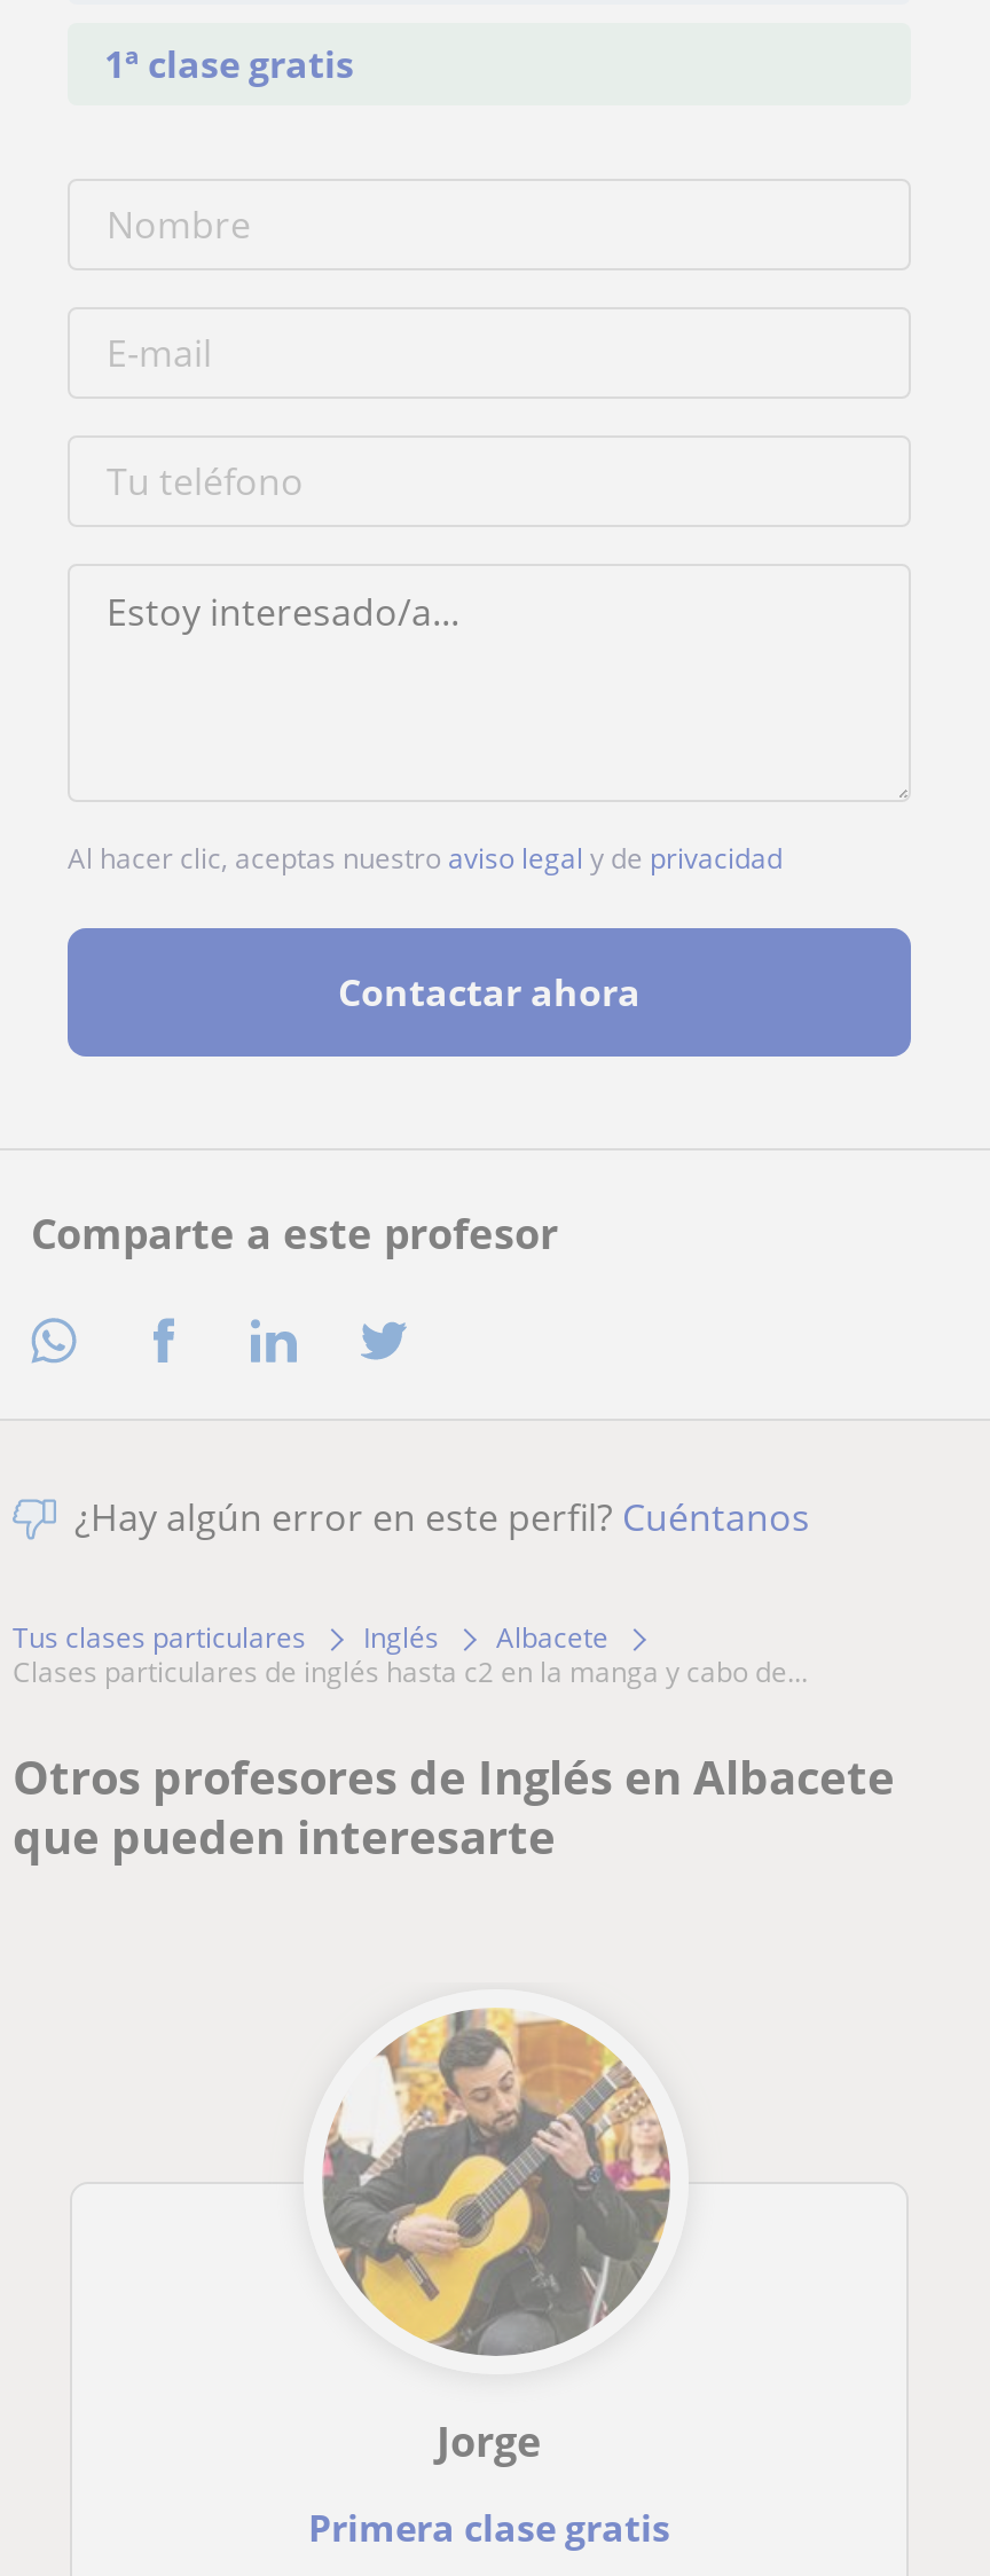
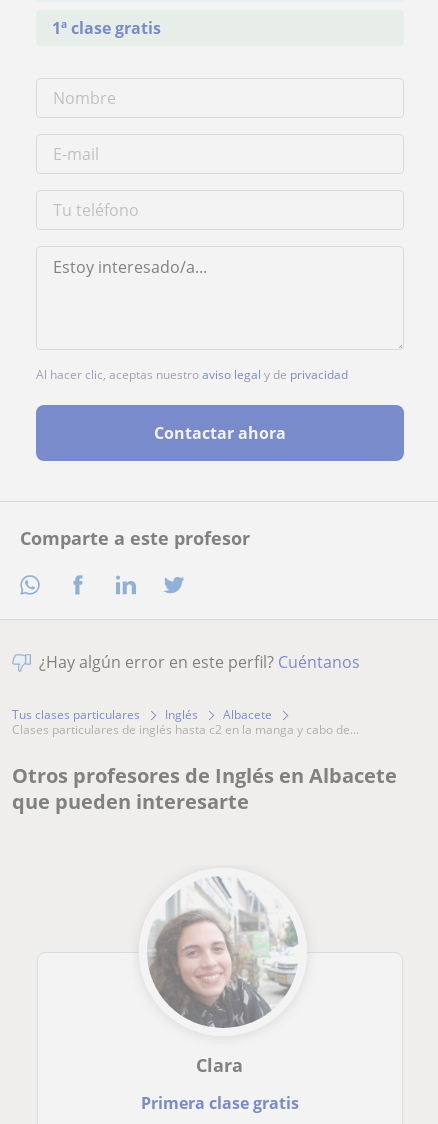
- [image]
- Jorge
+ [image]
+ Clara
